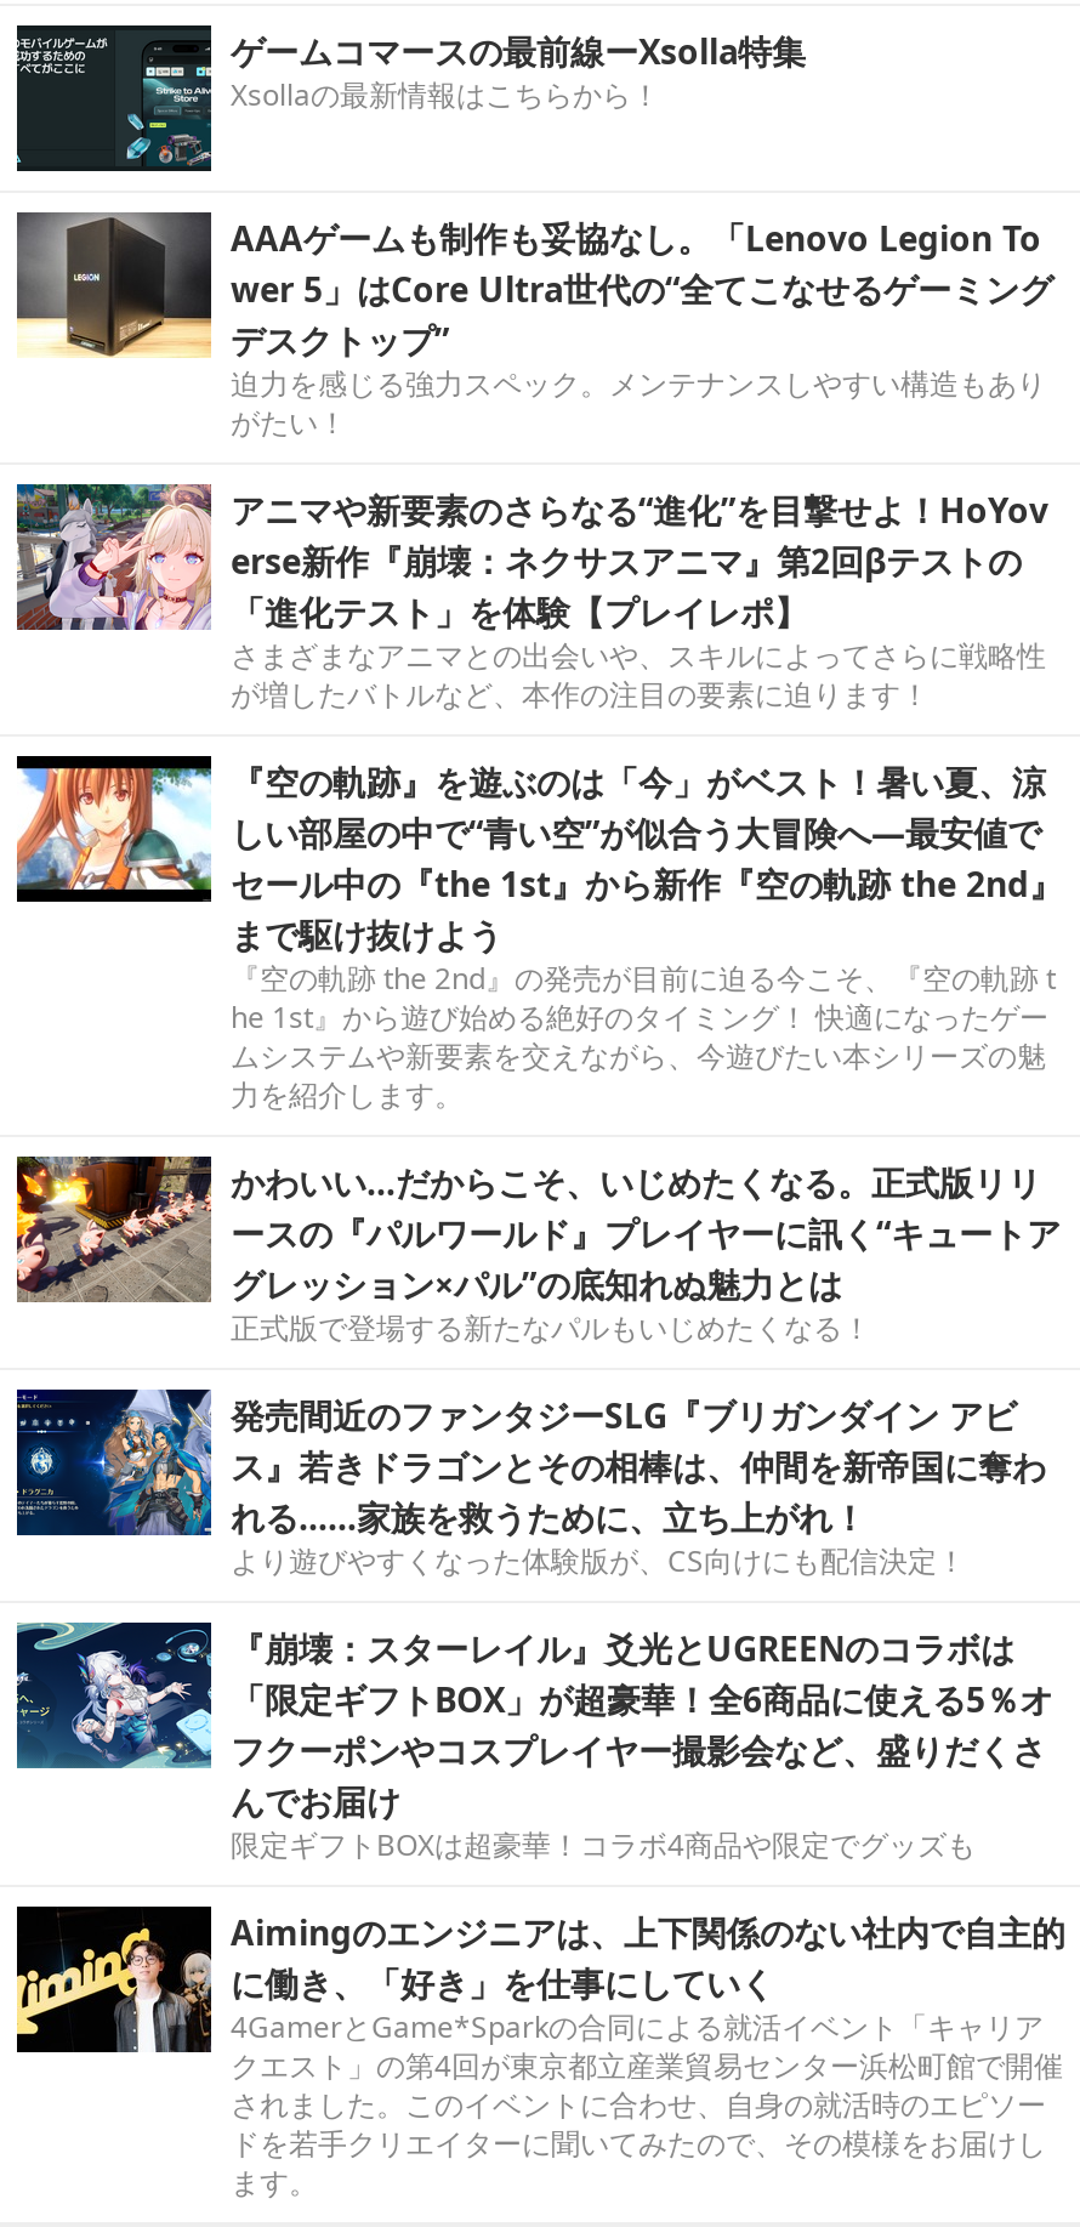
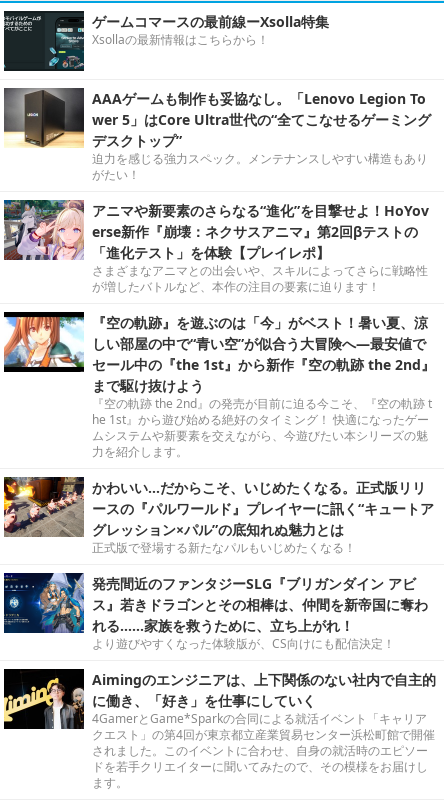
- [image]
- 『崩壊：スターレイル』爻光とUGREENのコラボは
- 「限定ギフトBOX」が超豪華！全6商品に使える5％オ
- フクーポンやコスプレイヤー撮影会など、盛りだくさ
- んでお届け
- 限定ギフトBOXは超豪華！コラボ4商品や限定でグッズも
